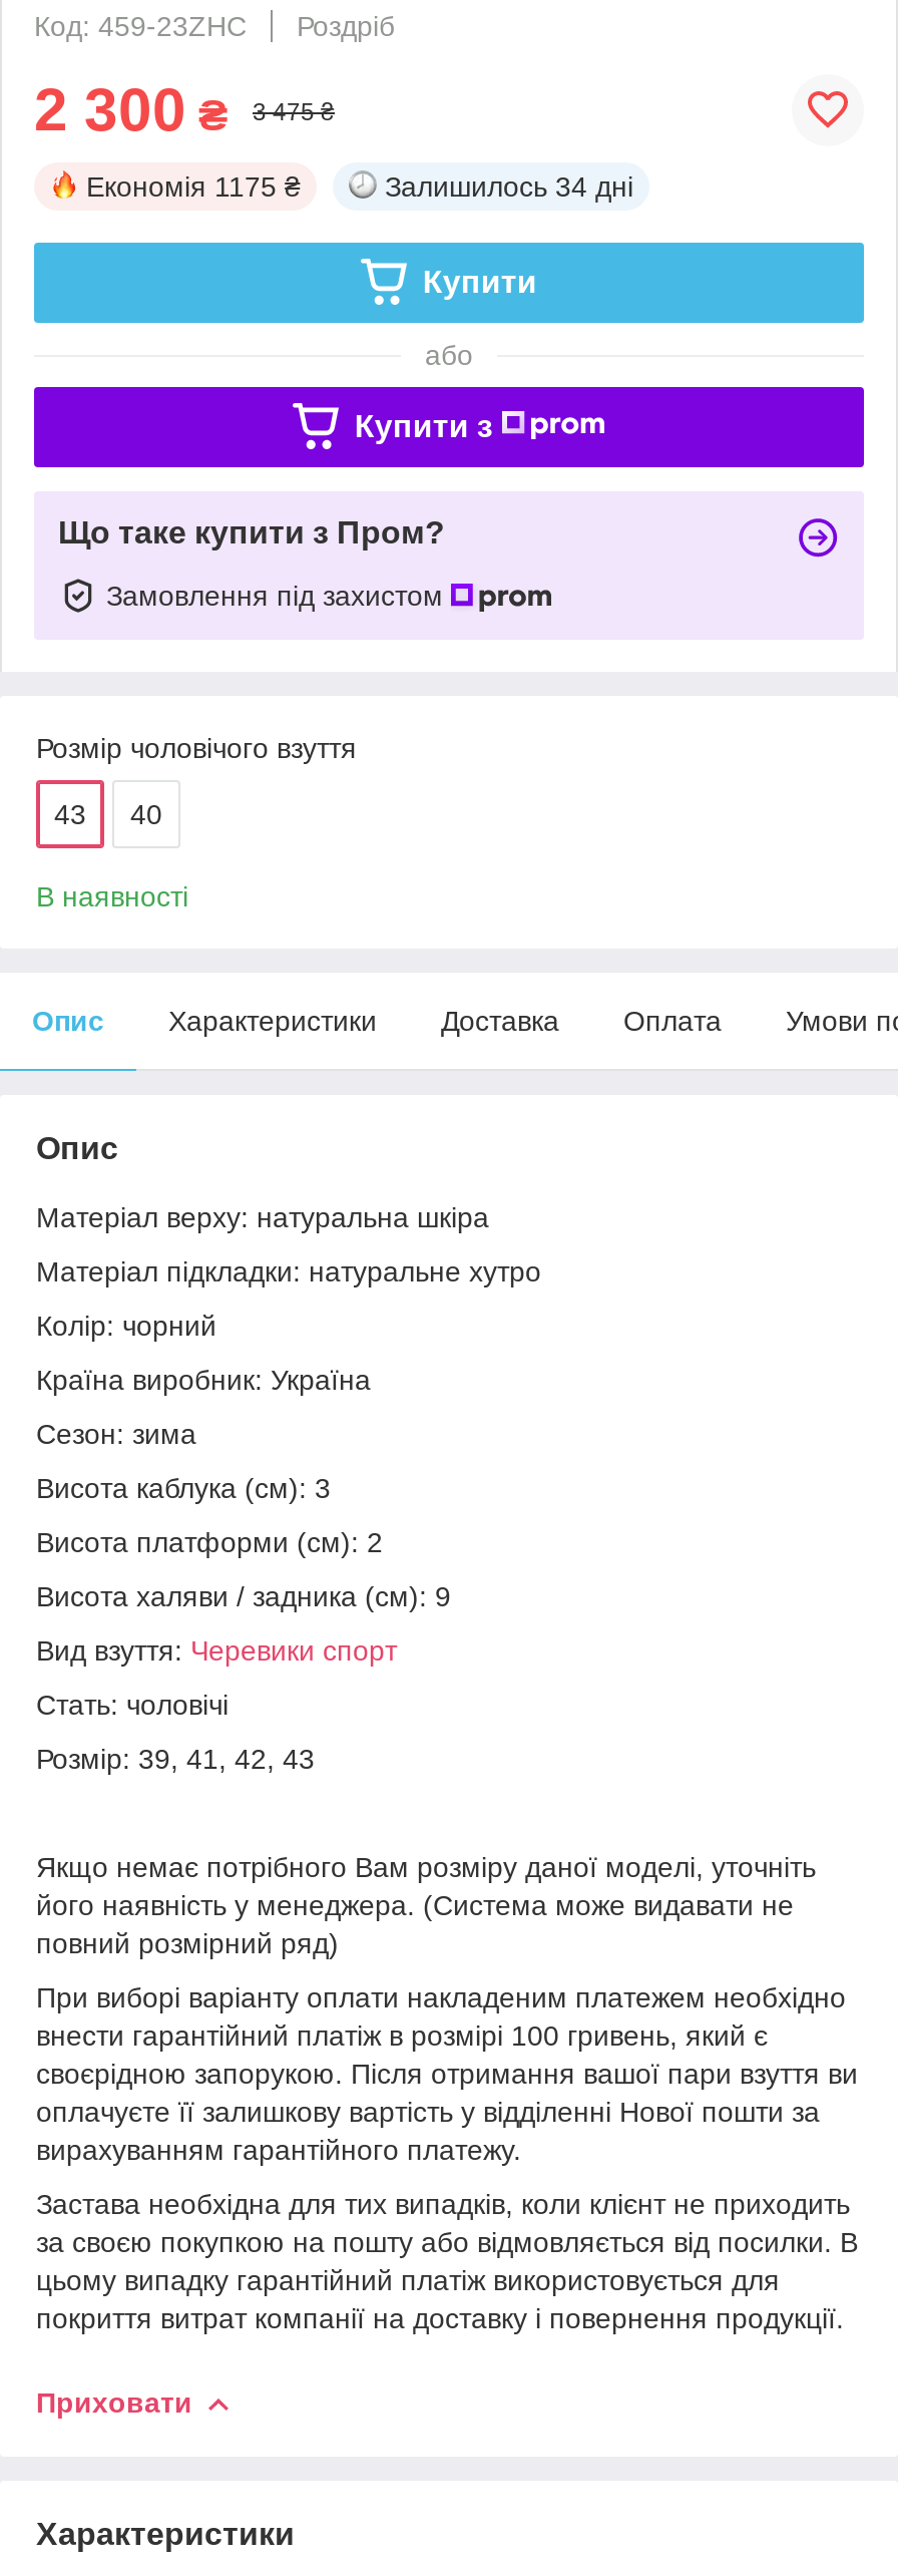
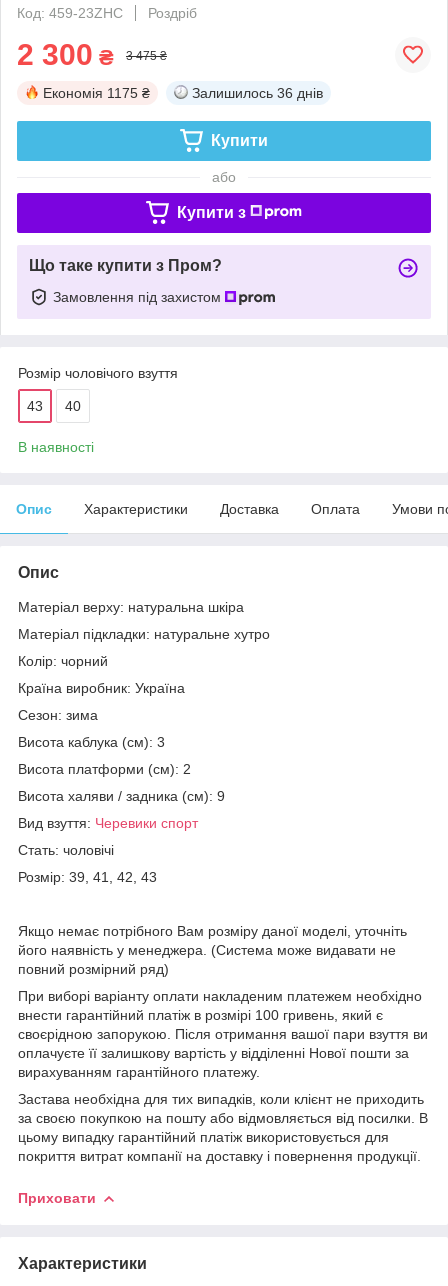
- Залишилось 34 дні
+ Залишилось 36 днів
